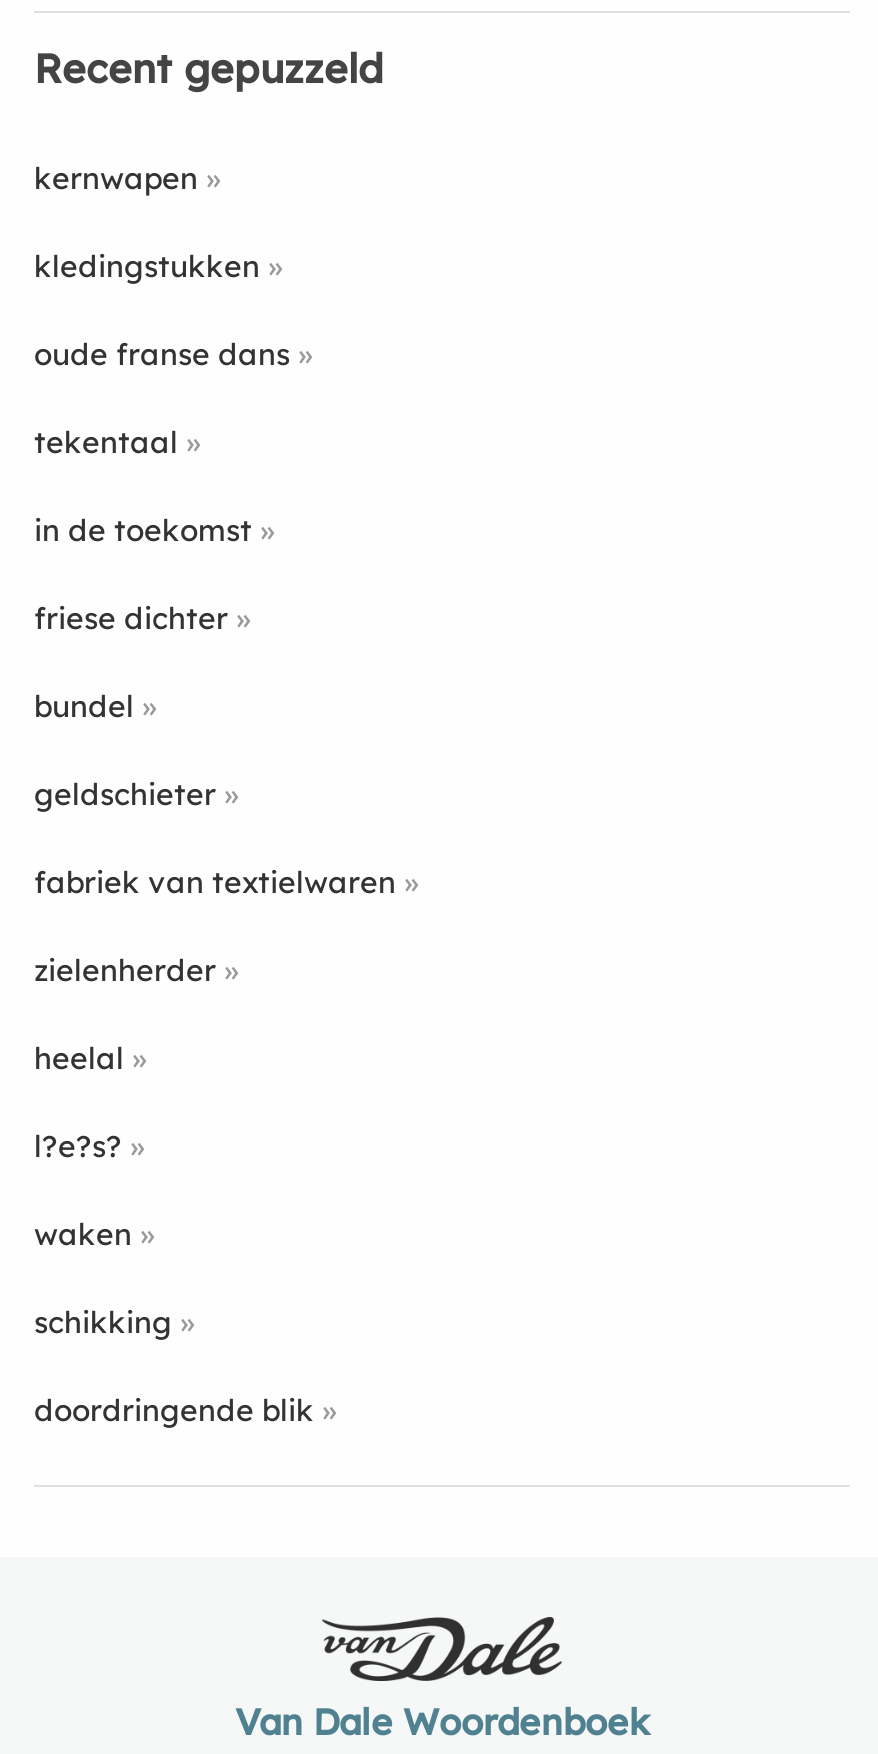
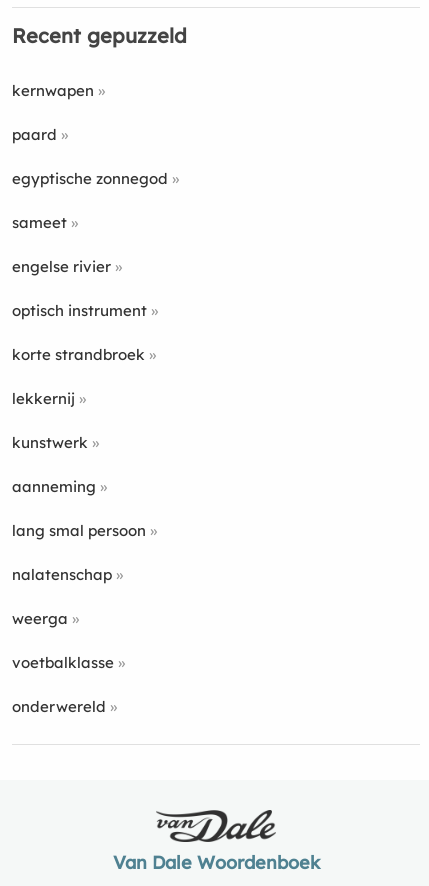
- kledingstukken
+ paard

- oude franse dans
+ egyptische zonnegod

- tekentaal
+ sameet

- in de toekomst
+ engelse rivier

- friese dichter
+ optisch instrument

- bundel
+ korte strandbroek

- geldschieter
+ lekkernij

- fabriek van textielwaren
+ kunstwerk

- zielenherder
+ aanneming

- heelal
+ lang smal persoon

- l?e?s?
+ nalatenschap

- waken
+ weerga

- schikking
+ voetbalklasse

- doordringende blik
+ onderwereld
